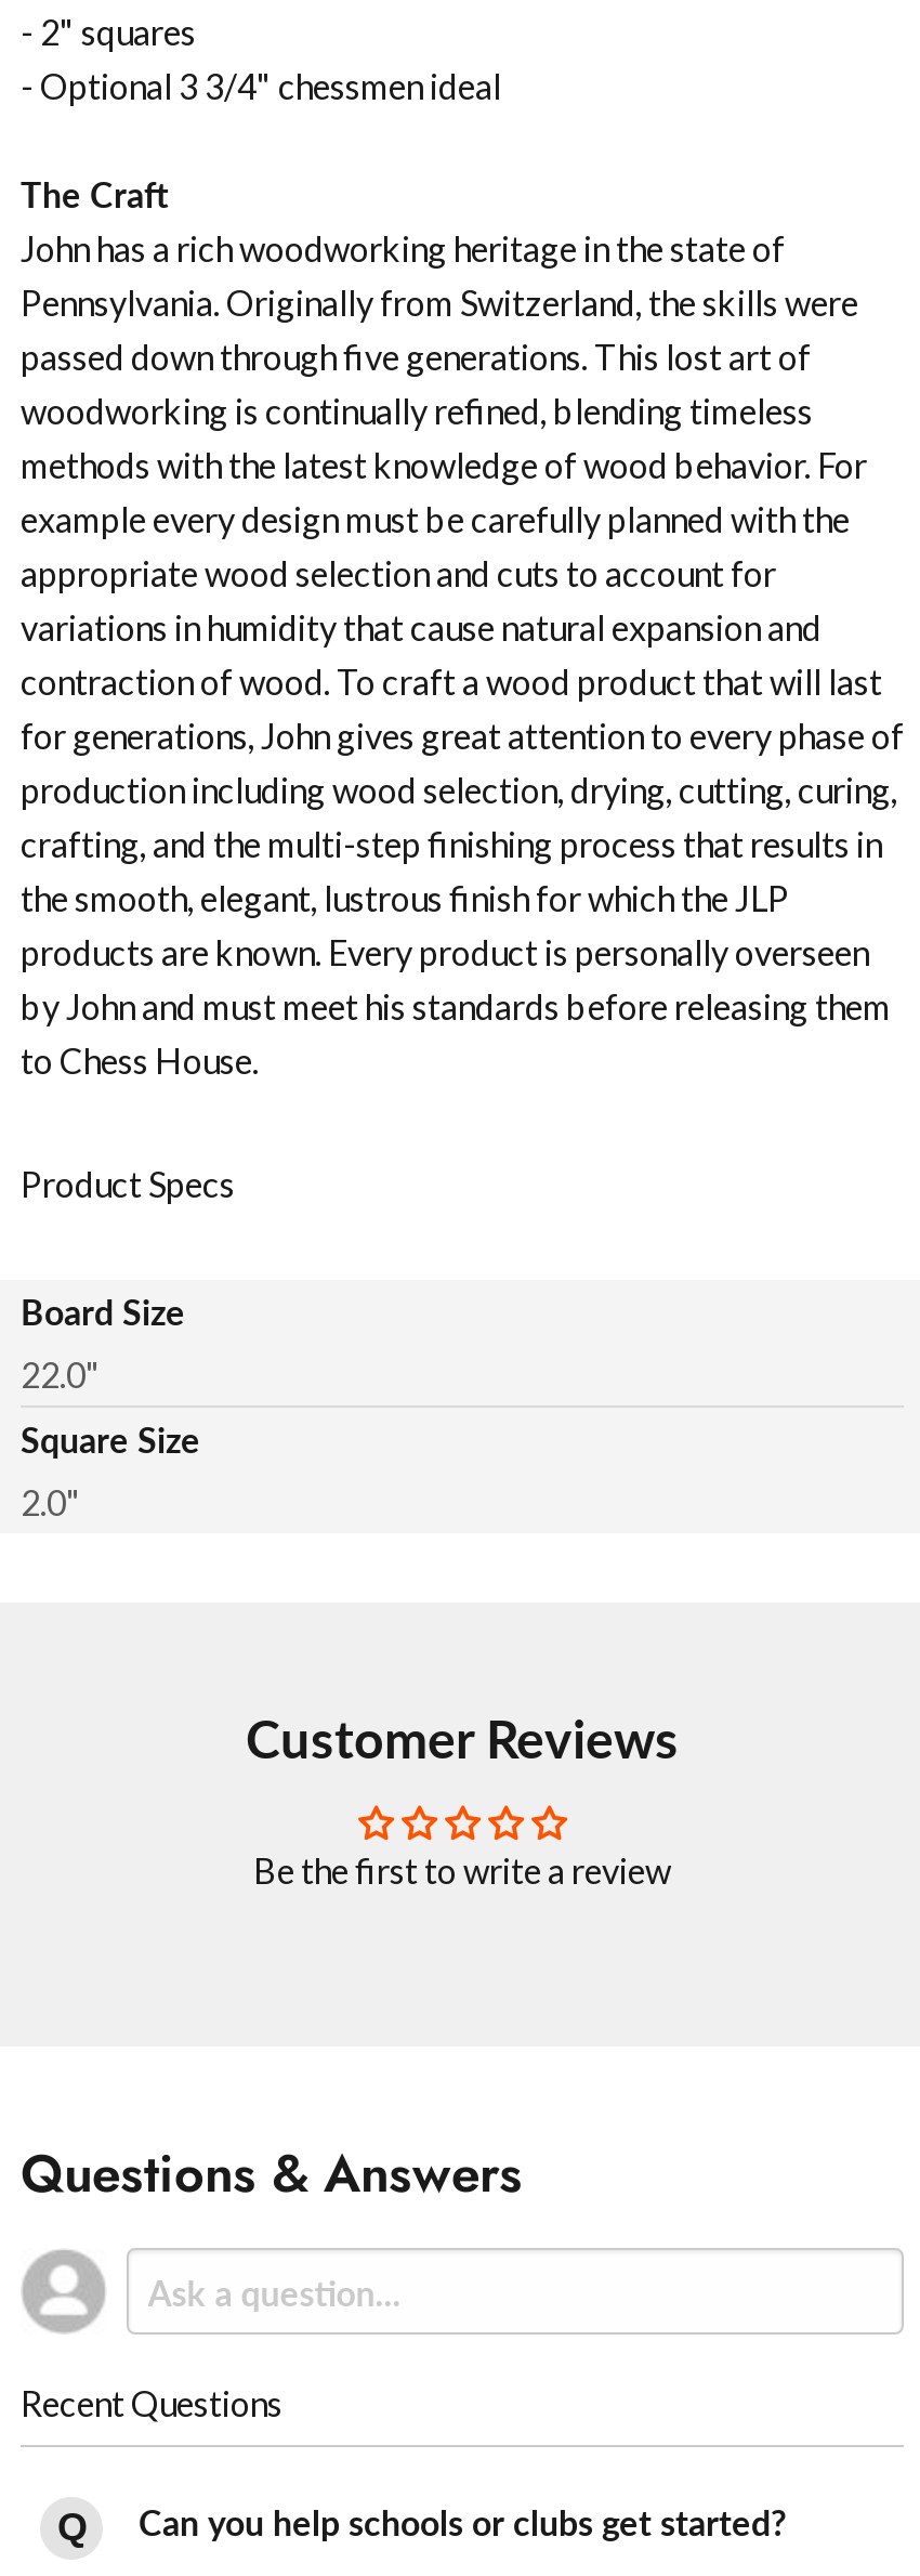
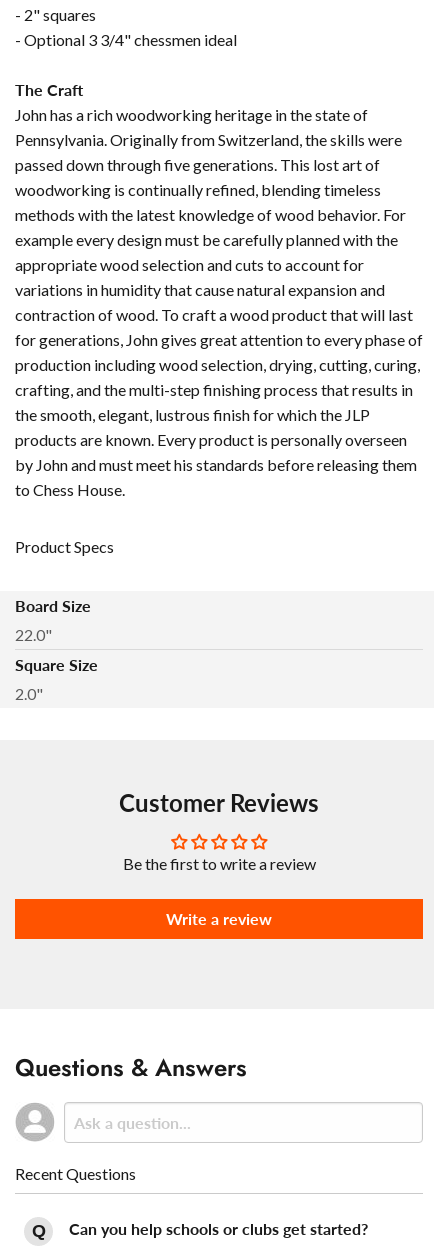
+ Write a review
